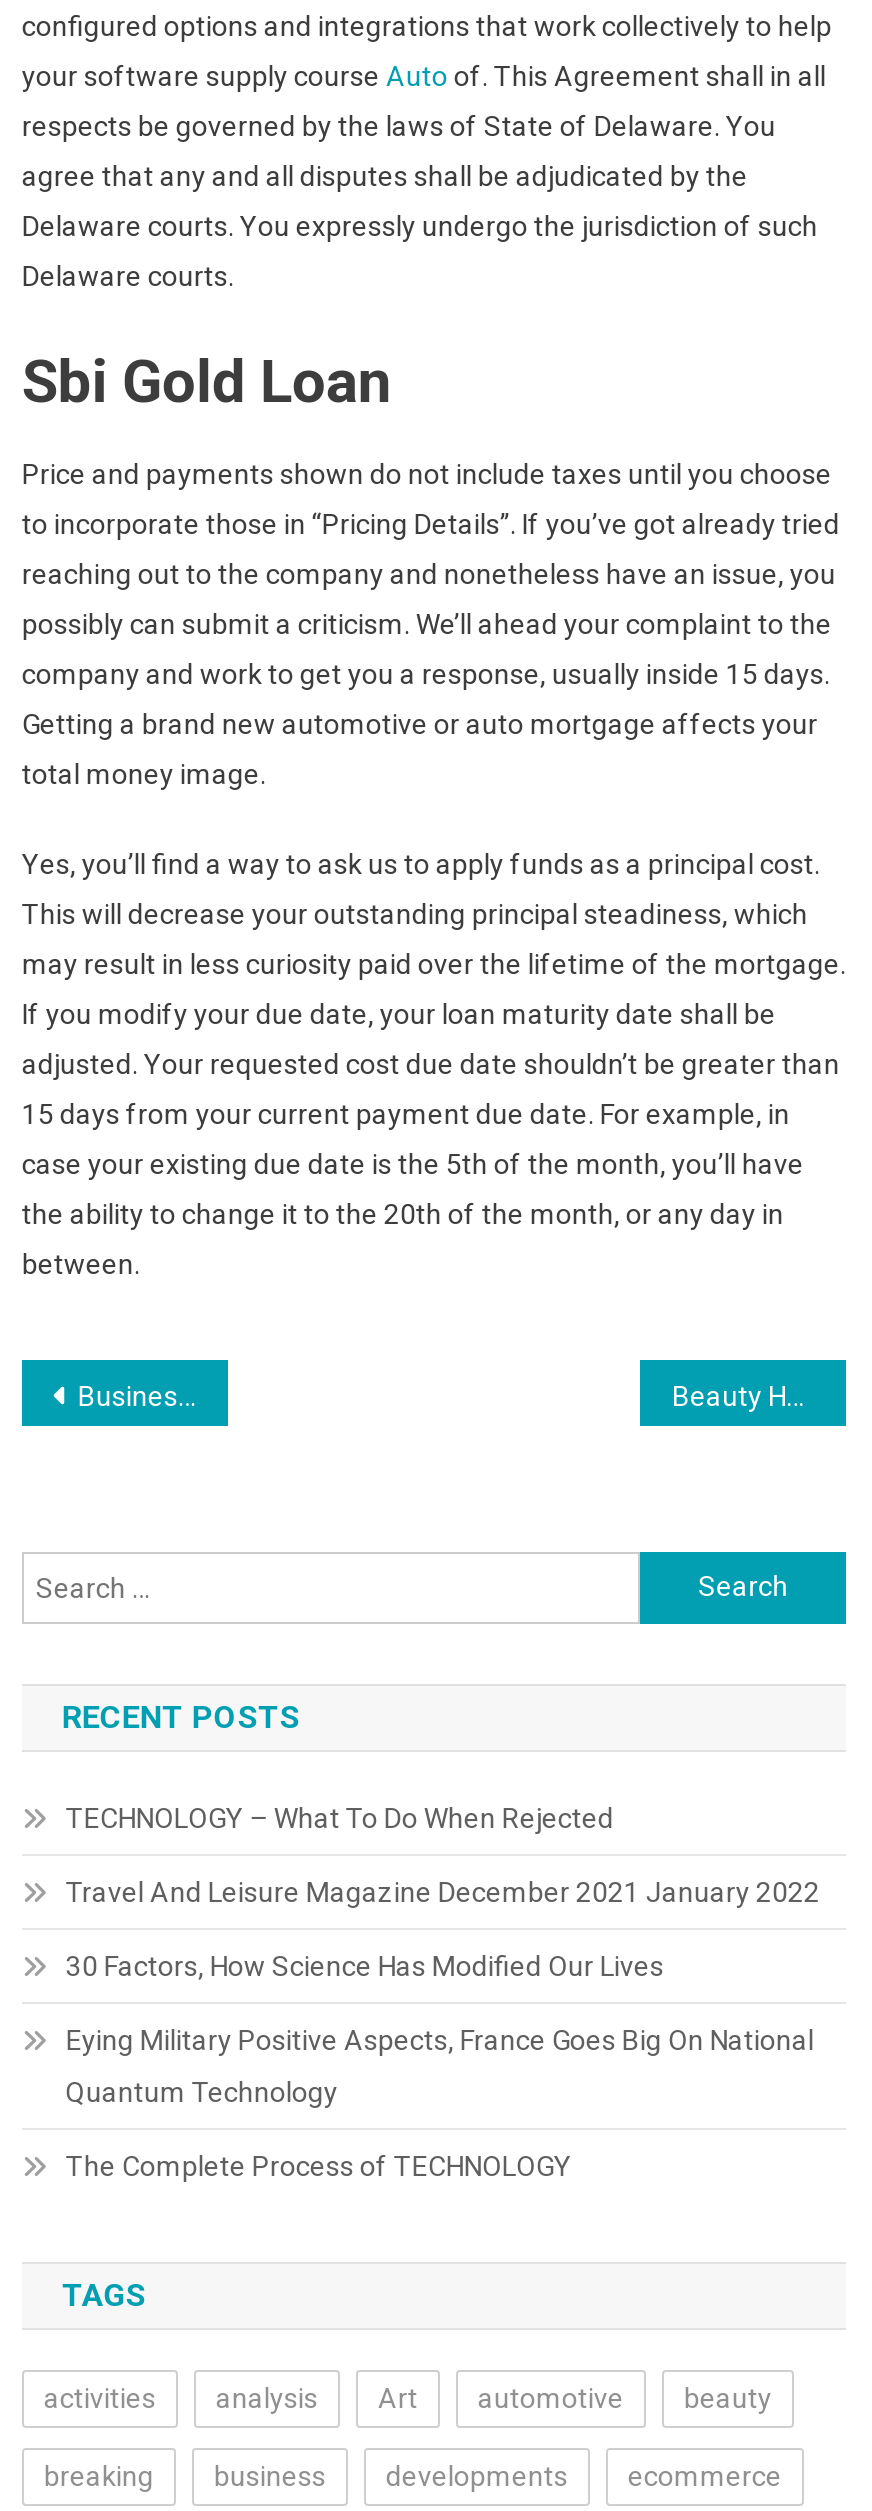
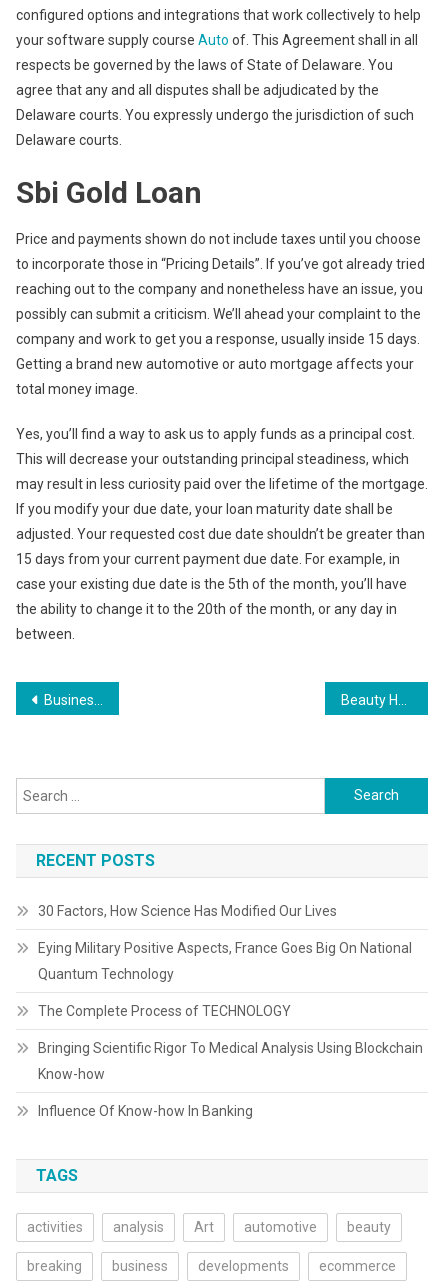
- TECHNOLOGY – What To Do When Rejected
- Travel And Leisure Magazine December 2021 January 2022

moved up: 30 Factors, How Science Has Modified Our Lives | Eying Military Positive Aspects, France Goes Big On National | Quantum Technology | The Complete Process of TECHNOLOGY

+ Bringing Scientific Rigor To Medical Analysis Using Blockchain
+ Know-how
+ Influence Of Know-how In Banking
